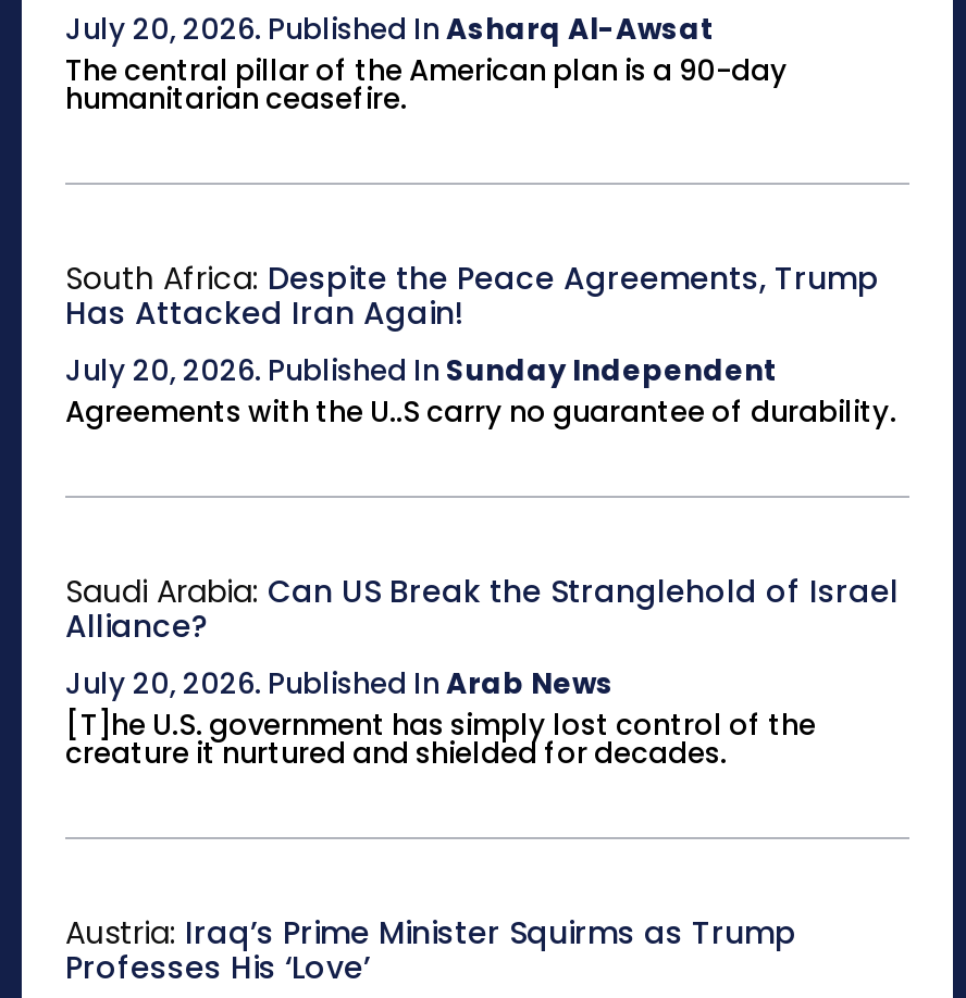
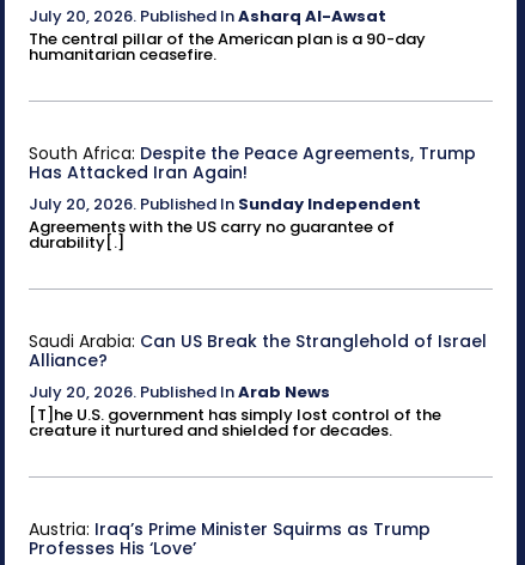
- Agreements with the U..S carry no guarantee of durability.
+ Agreements with the US carry no guarantee of
+ durability[.]
